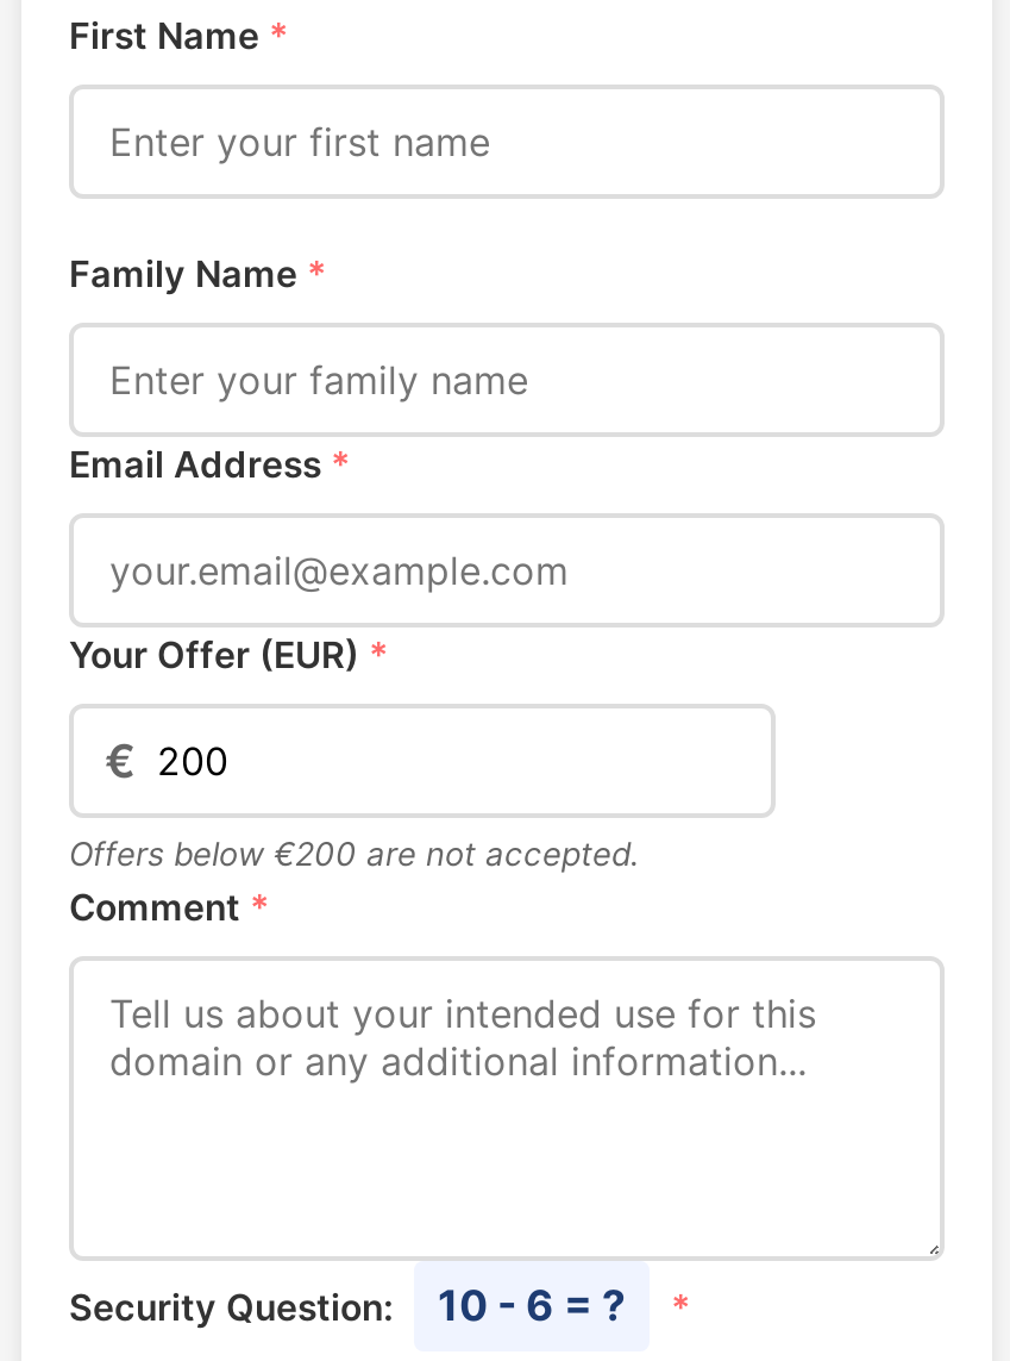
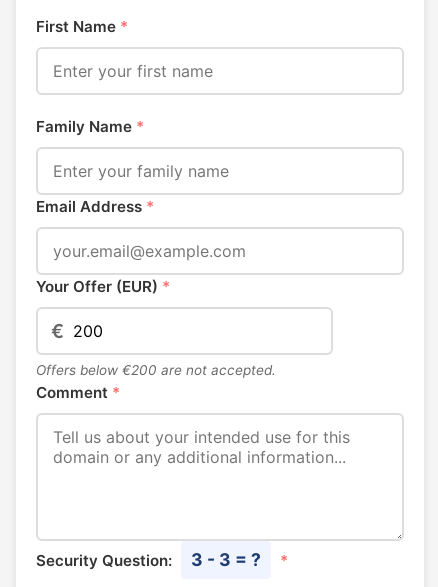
- 10 - 6 = ?
+ 3 - 3 = ?
